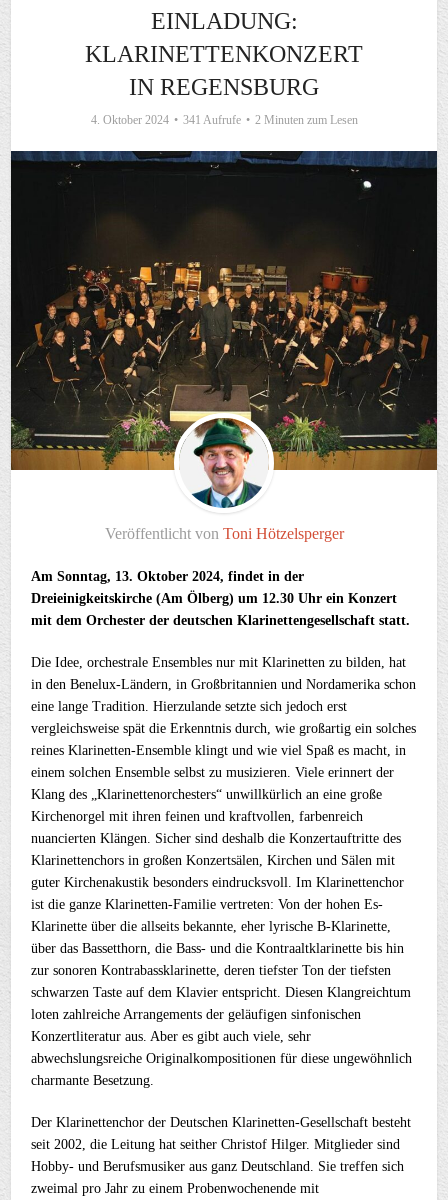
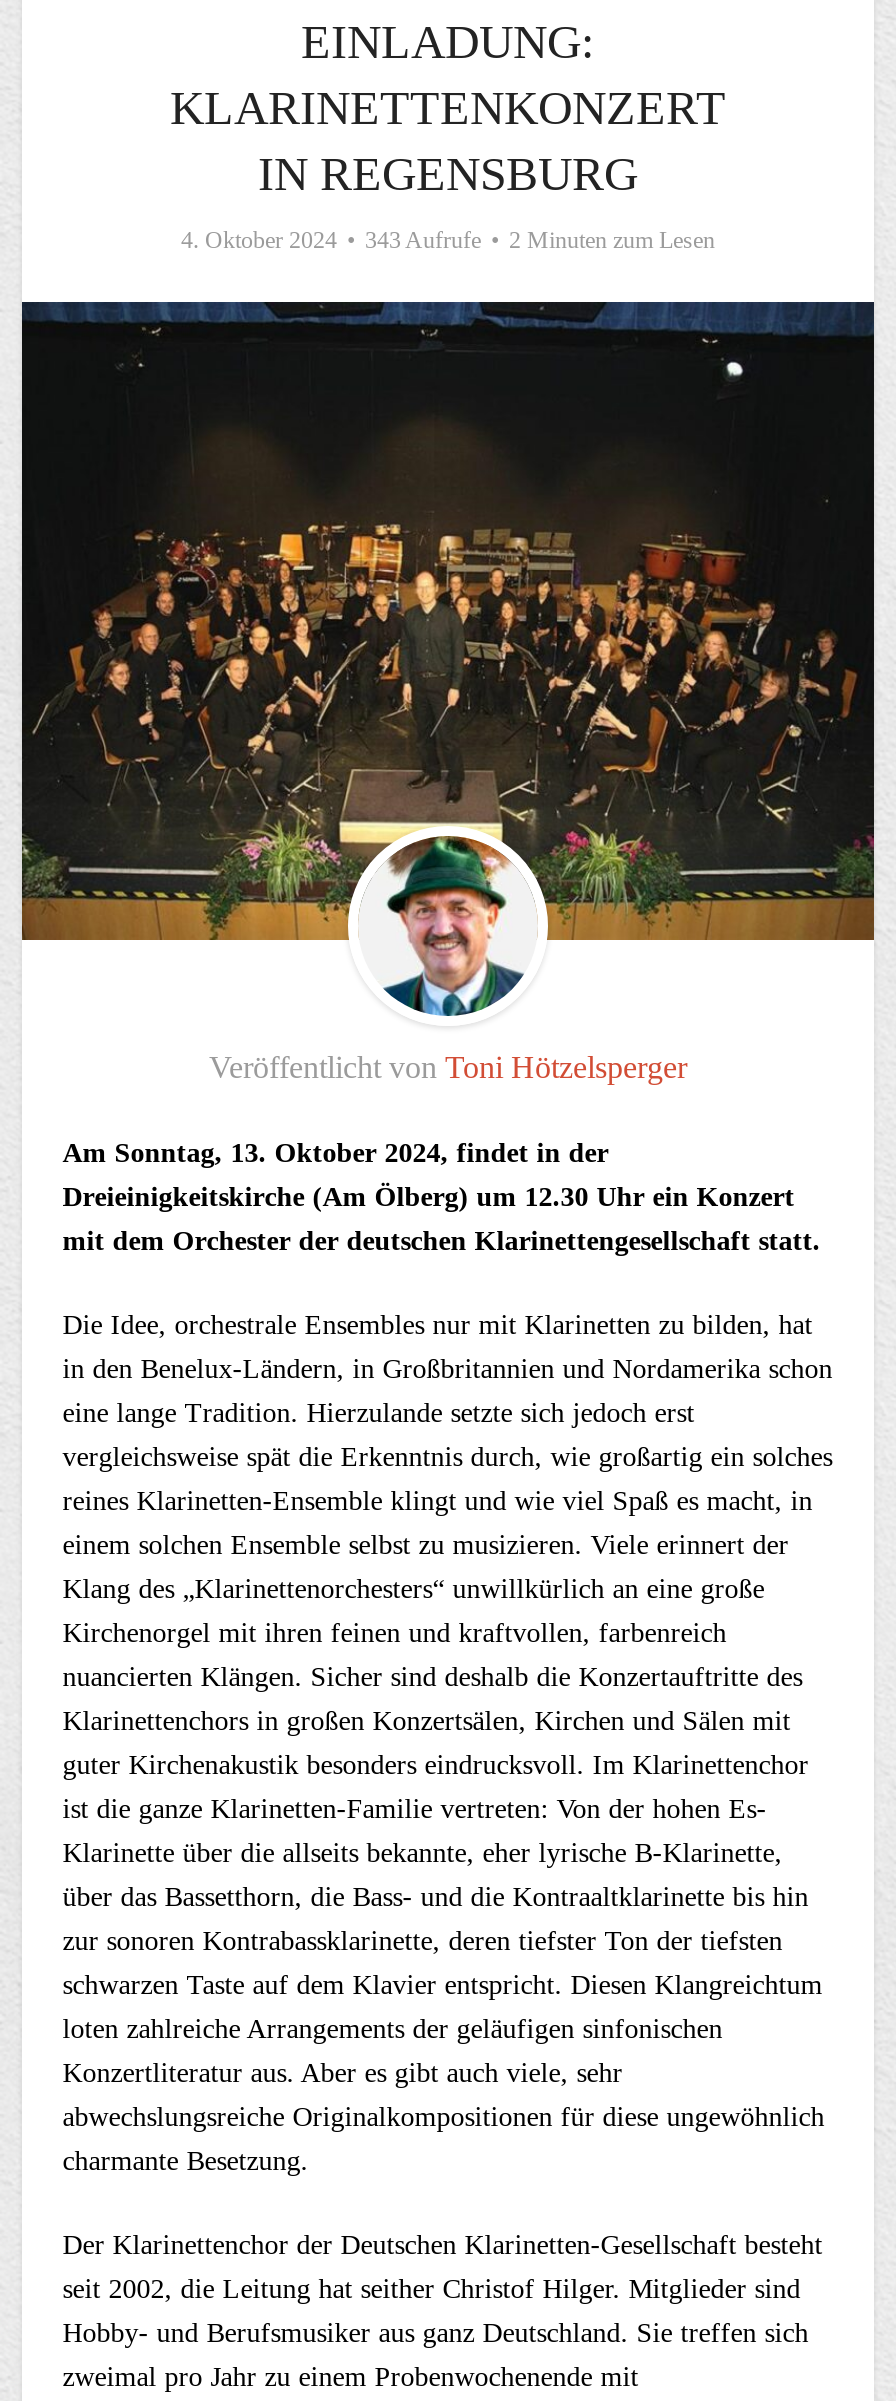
- 4. Oktober 2024 341 Aufrufe 2 Minuten zum Lesen
+ 4. Oktober 2024 343 Aufrufe 2 Minuten zum Lesen
